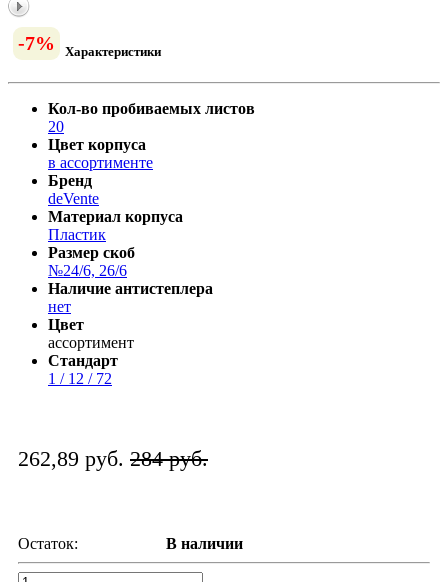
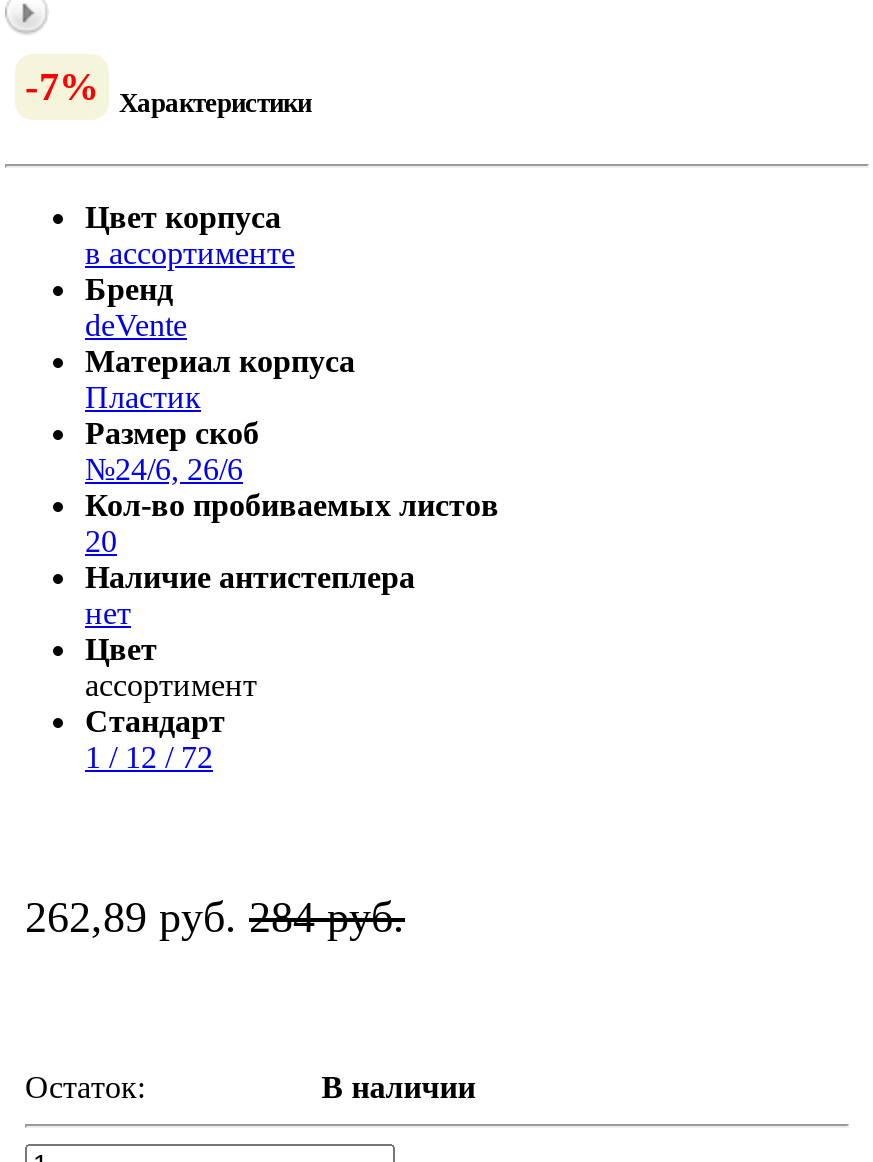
moved down: Кол-во пробиваемых листов | 20

moved up: Цвет корпуса | в ассортименте | Бренд | deVente | Материал корпуса | Пластик | Размер скоб | №24/6, 26/6
